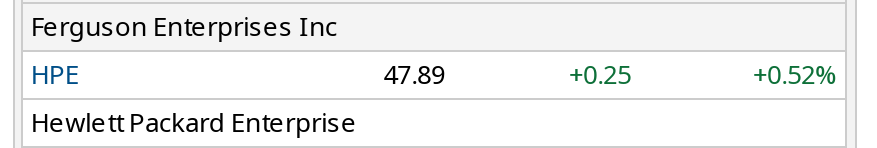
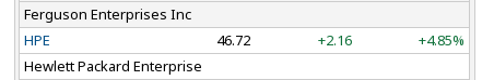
- 47.89
+ 46.72

- +0.25
+ +2.16

- +0.52%
+ +4.85%
